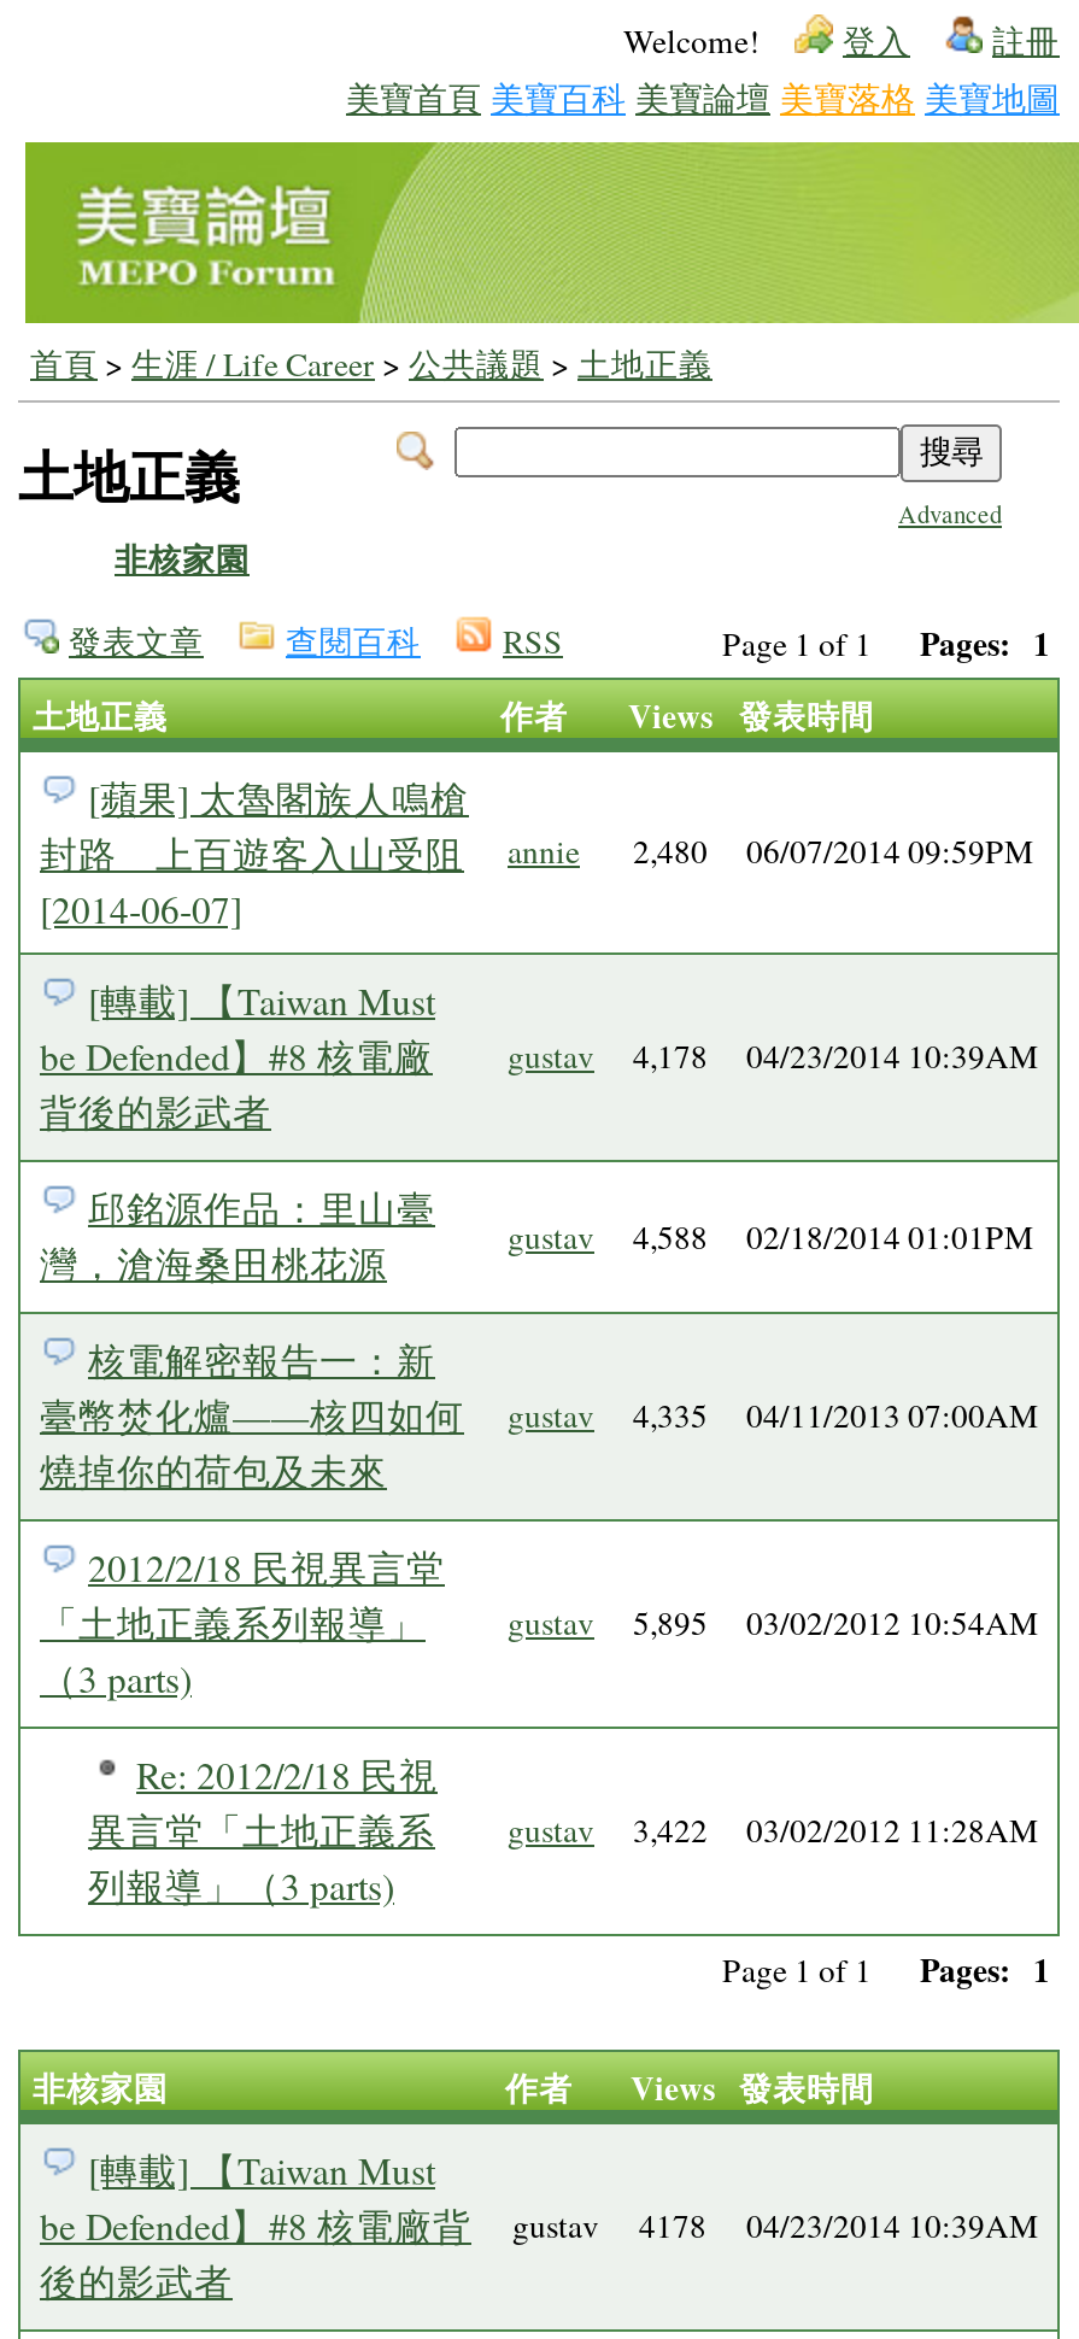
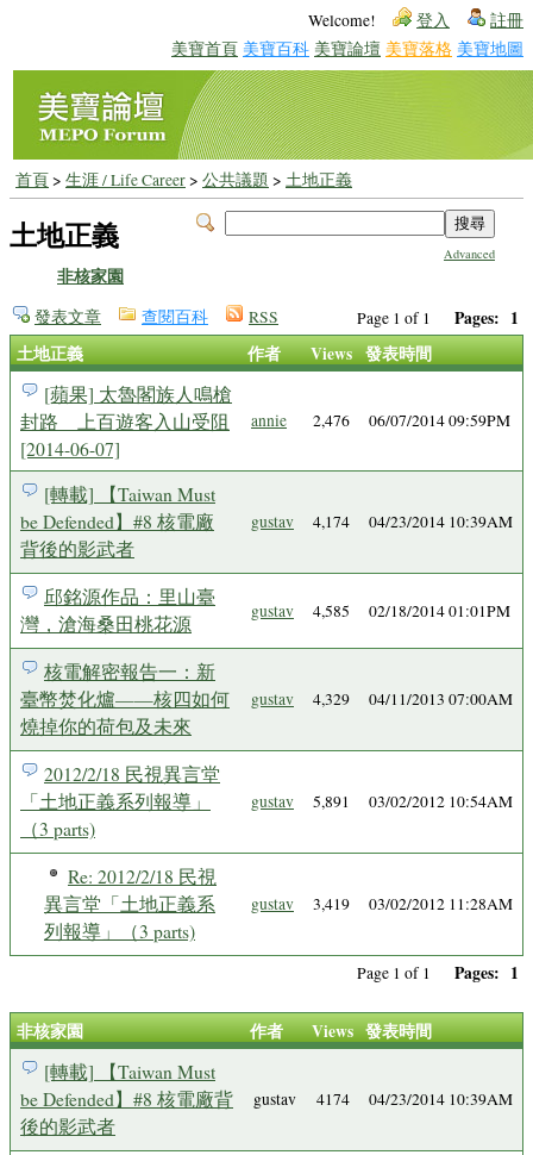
- 封路 上百遊客入山受阻 annie 2,480 06/07/2014 09:59PM
+ 封路 上百遊客入山受阻 annie 2,476 06/07/2014 09:59PM

- be Defended】#8 核電廠 gustav 4,178 04/23/2014 10:39AM
+ be Defended】#8 核電廠 gustav 4,174 04/23/2014 10:39AM

- gustav 4,588 02/18/2014 01:01PM
+ gustav 4,585 02/18/2014 01:01PM

- 臺幣焚化爐——核四如何 gustav 4,335 04/11/2013 07:00AM
+ 臺幣焚化爐——核四如何 gustav 4,329 04/11/2013 07:00AM

- 「土地正義系列報導」 gustav 5,895 03/02/2012 10:54AM
+ 「土地正義系列報導」 gustav 5,891 03/02/2012 10:54AM

- 異言堂「土地正義系 gustav 3,422 03/02/2012 11:28AM
+ 異言堂「土地正義系 gustav 3,419 03/02/2012 11:28AM

- be Defended】#8 核電廠背 gustav 4178 04/23/2014 10:39AM
+ be Defended】#8 核電廠背 gustav 4174 04/23/2014 10:39AM
